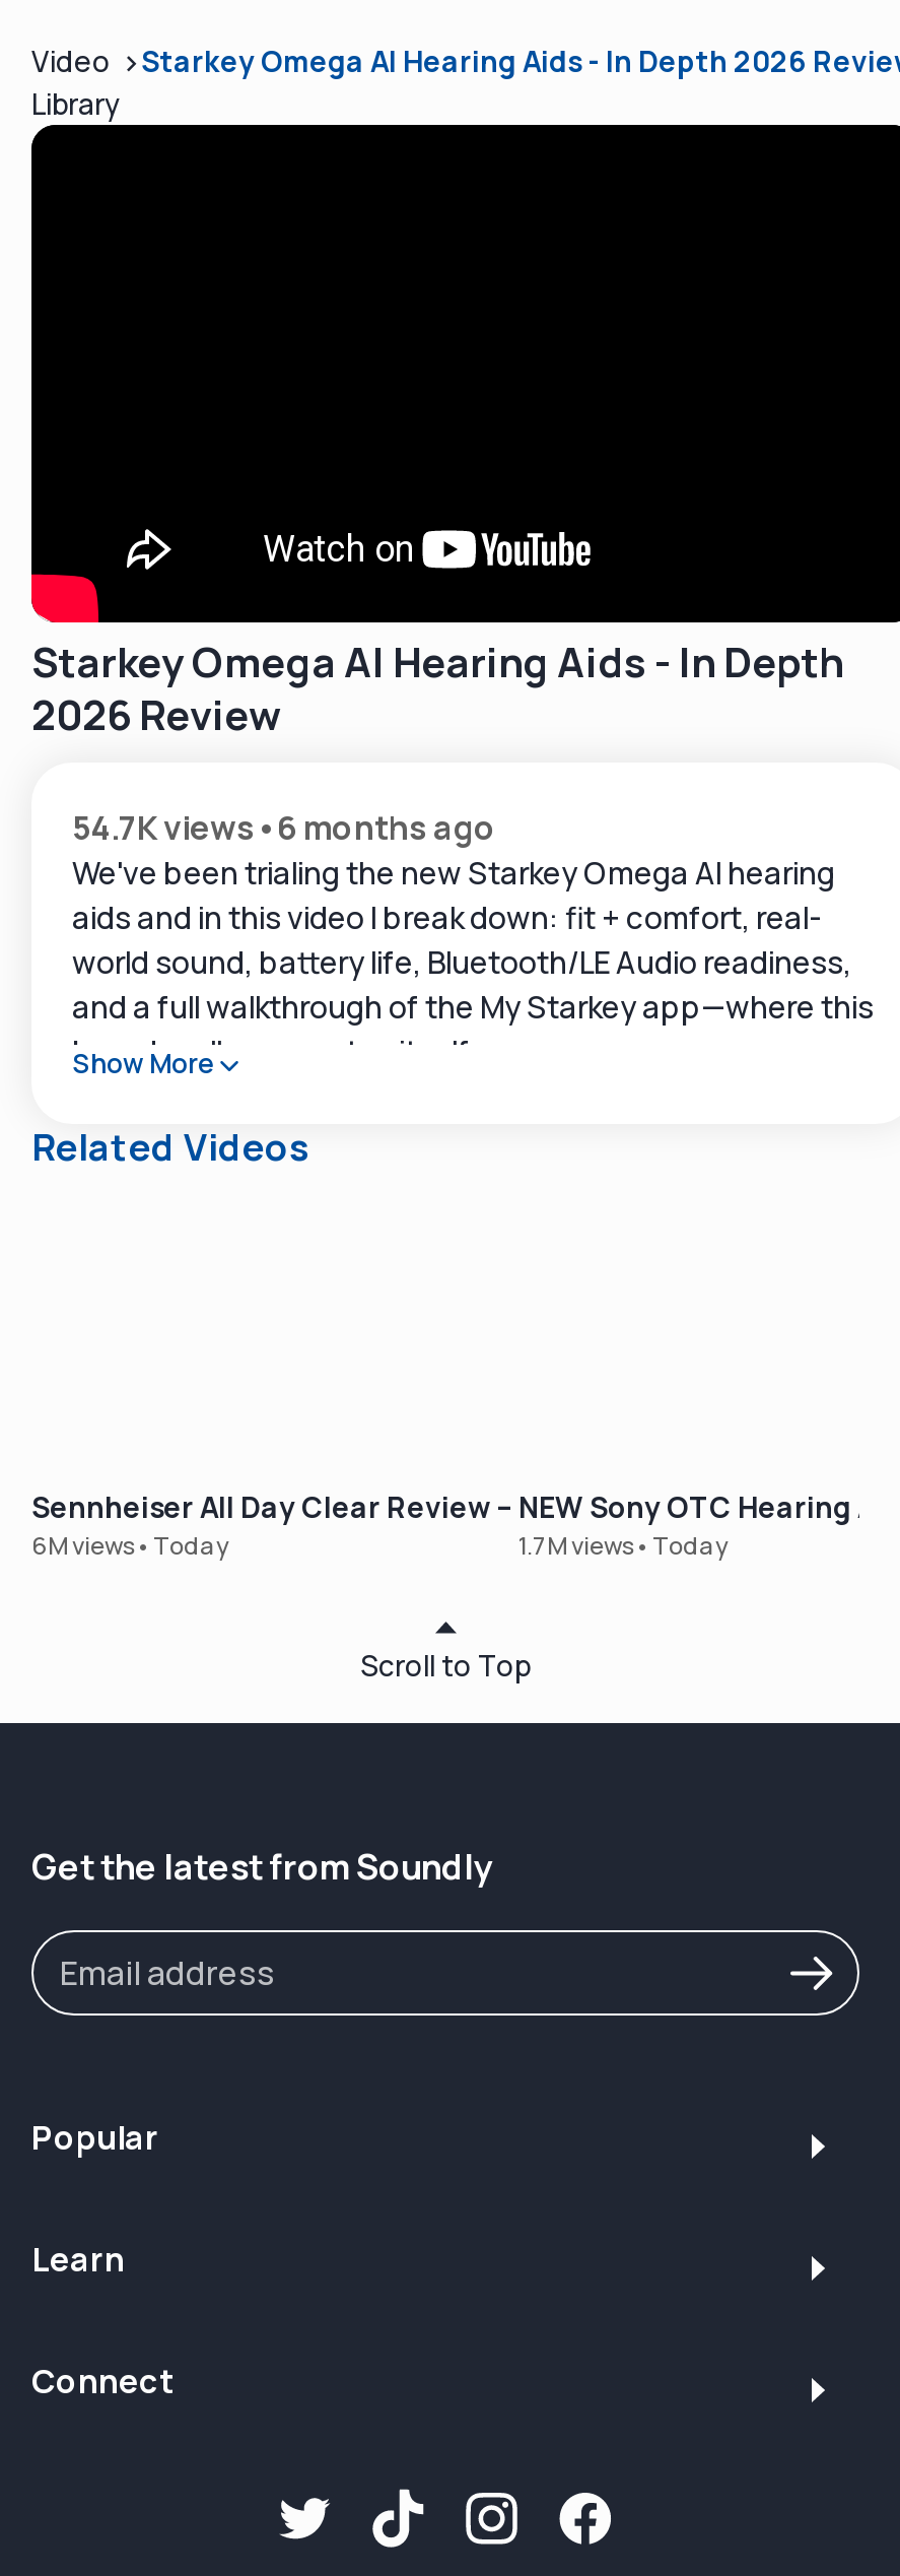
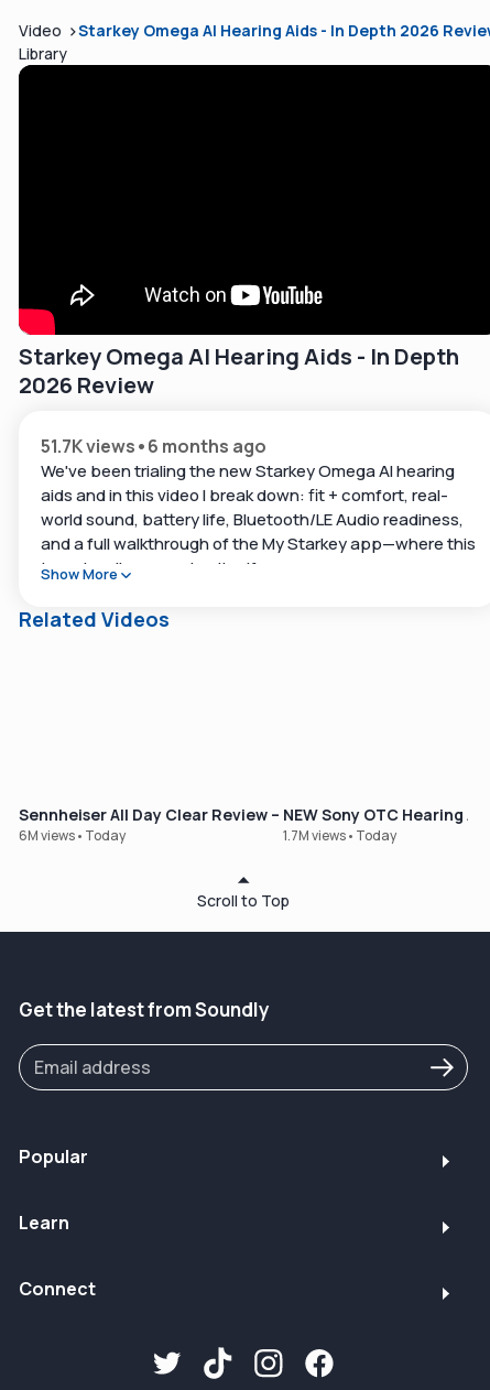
- 54.7K views • 6 months ago
+ 51.7K views • 6 months ago
